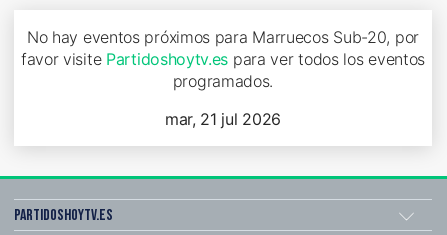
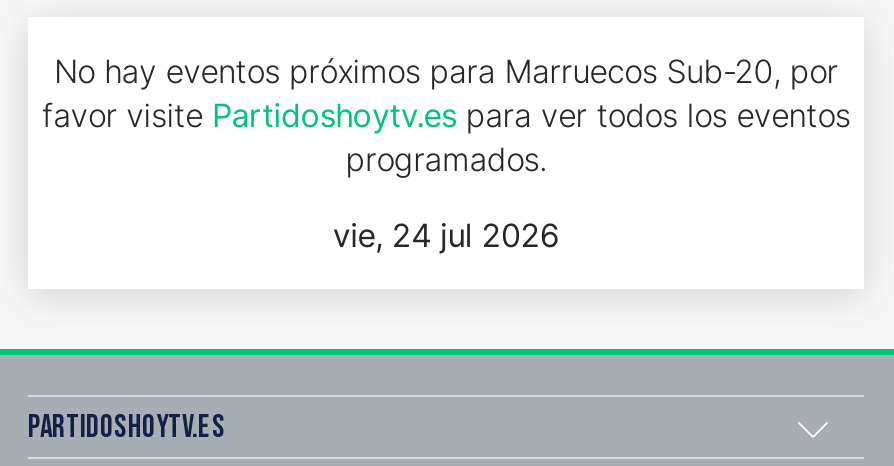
- mar, 21 jul 2026
+ vie, 24 jul 2026
